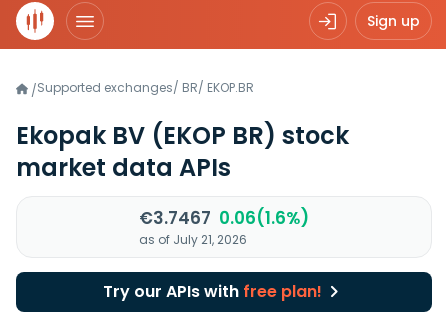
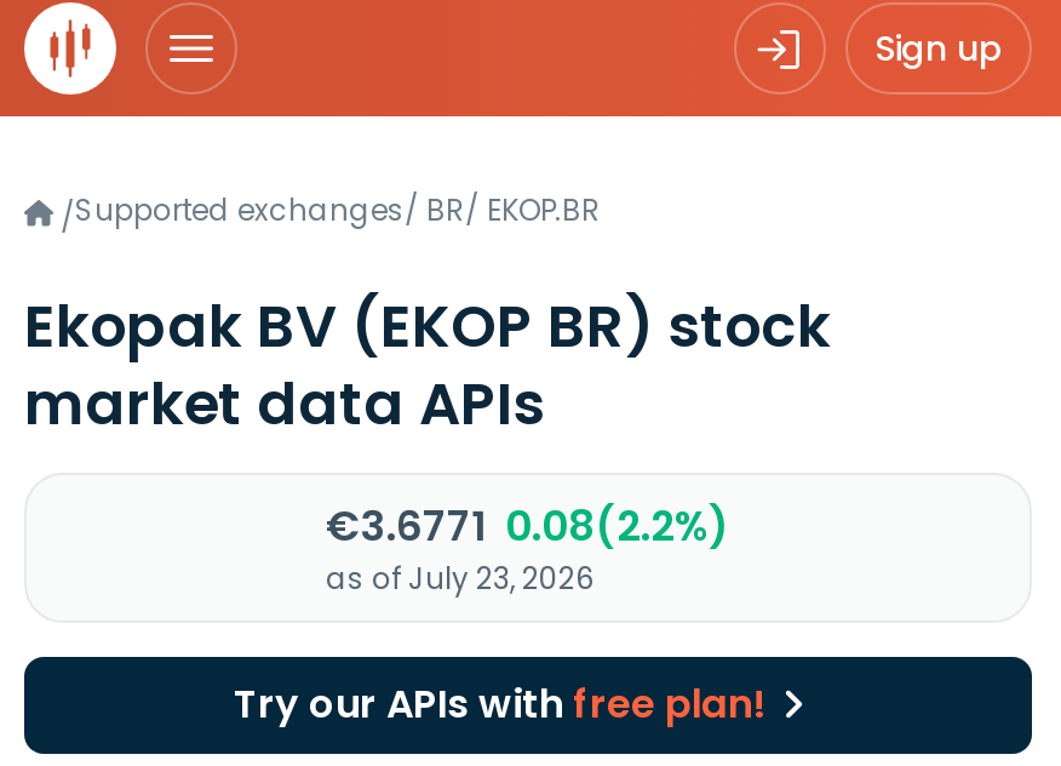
- €3.7467 0.06(1.6%)
+ €3.6771 0.08(2.2%)

- as of July 21, 2026
+ as of July 23, 2026
